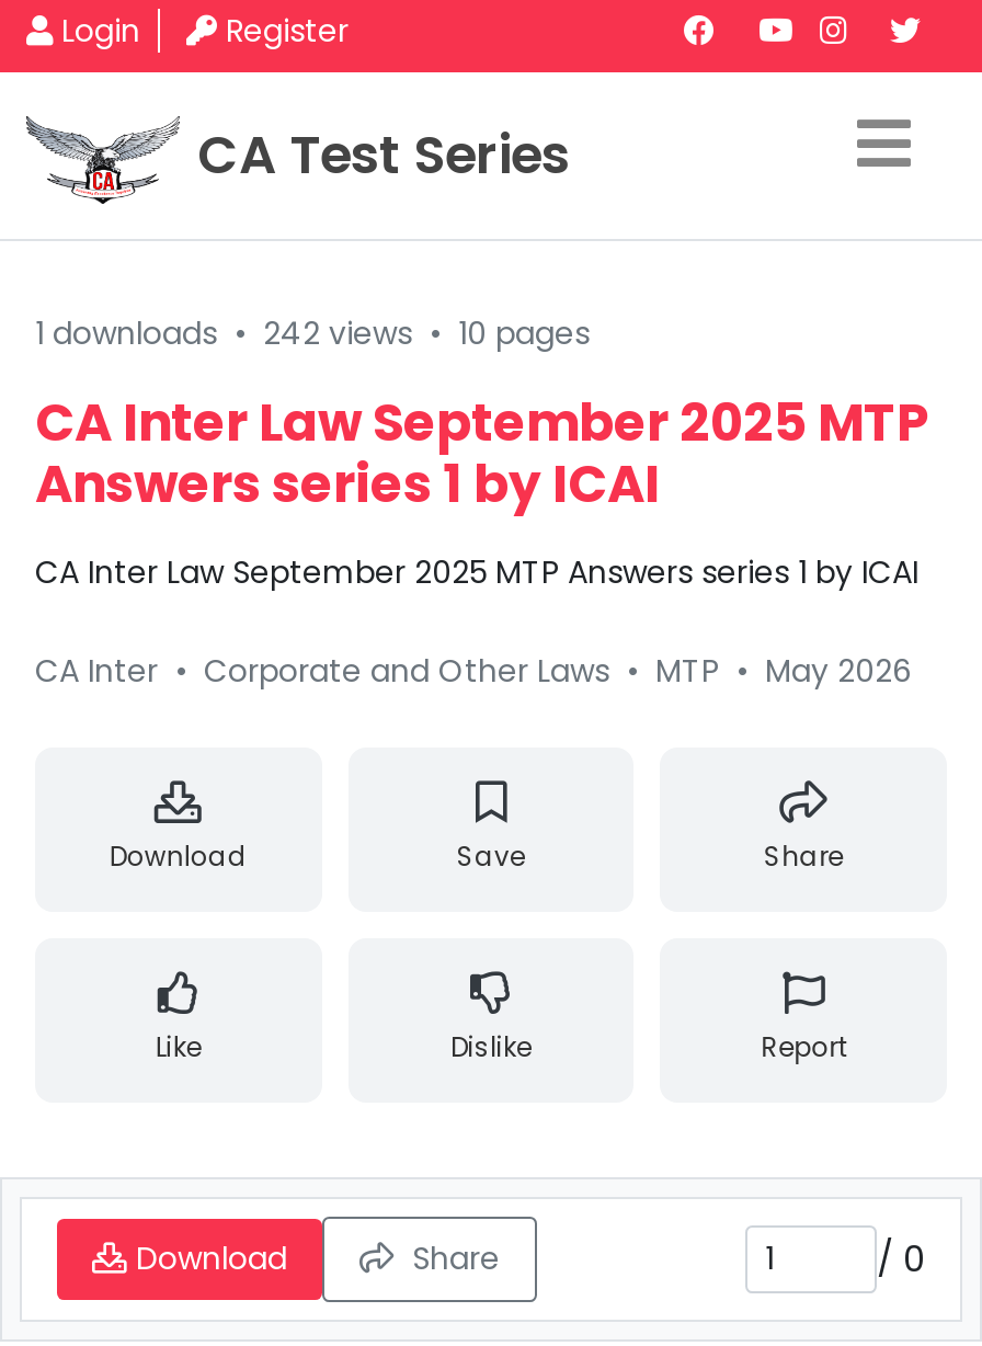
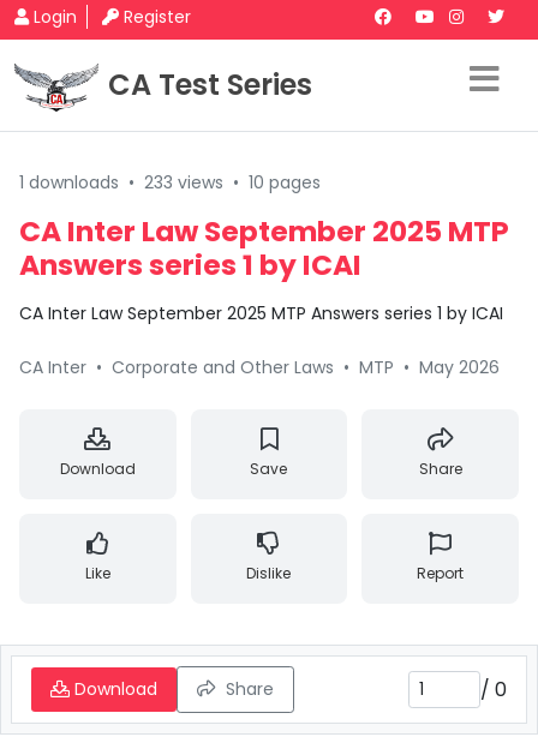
- 1 downloads • 242 views • 10 pages
+ 1 downloads • 233 views • 10 pages
